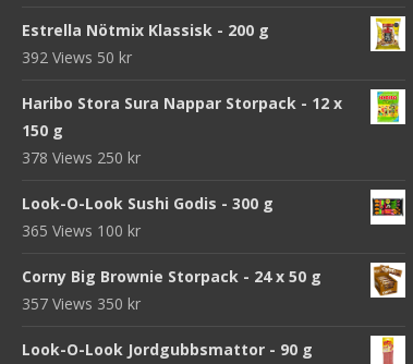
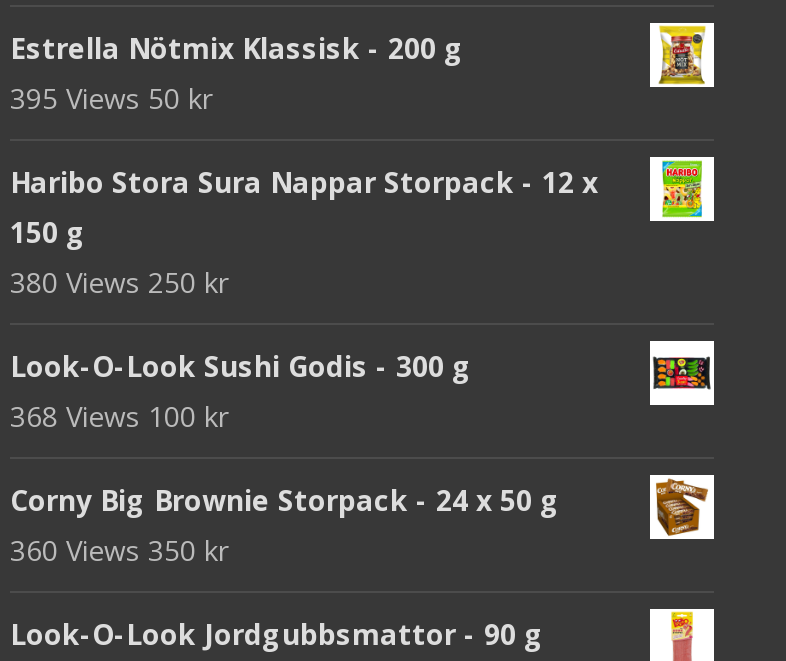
- 392 Views 50 kr
+ 395 Views 50 kr

- 378 Views 250 kr
+ 380 Views 250 kr

- 365 Views 100 kr
+ 368 Views 100 kr

- 357 Views 350 kr
+ 360 Views 350 kr
